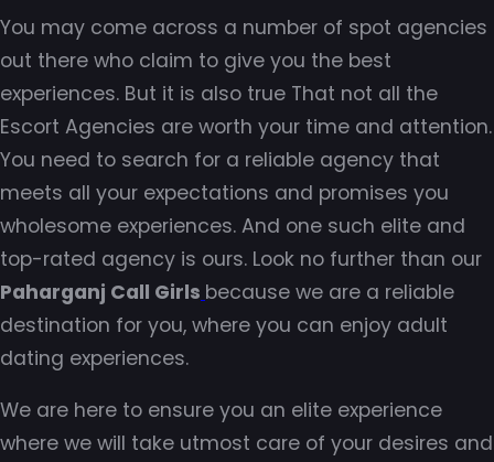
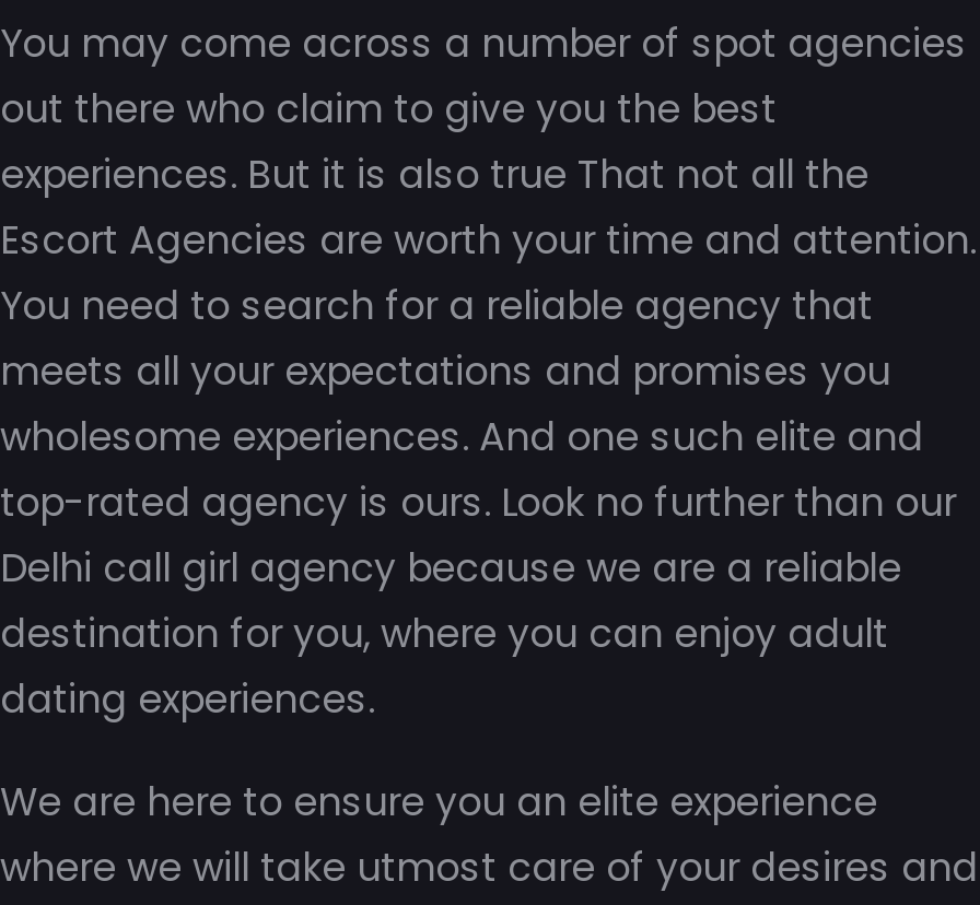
- Paharganj Call Girls because we are a reliable
+ Delhi call girl agency because we are a reliable
